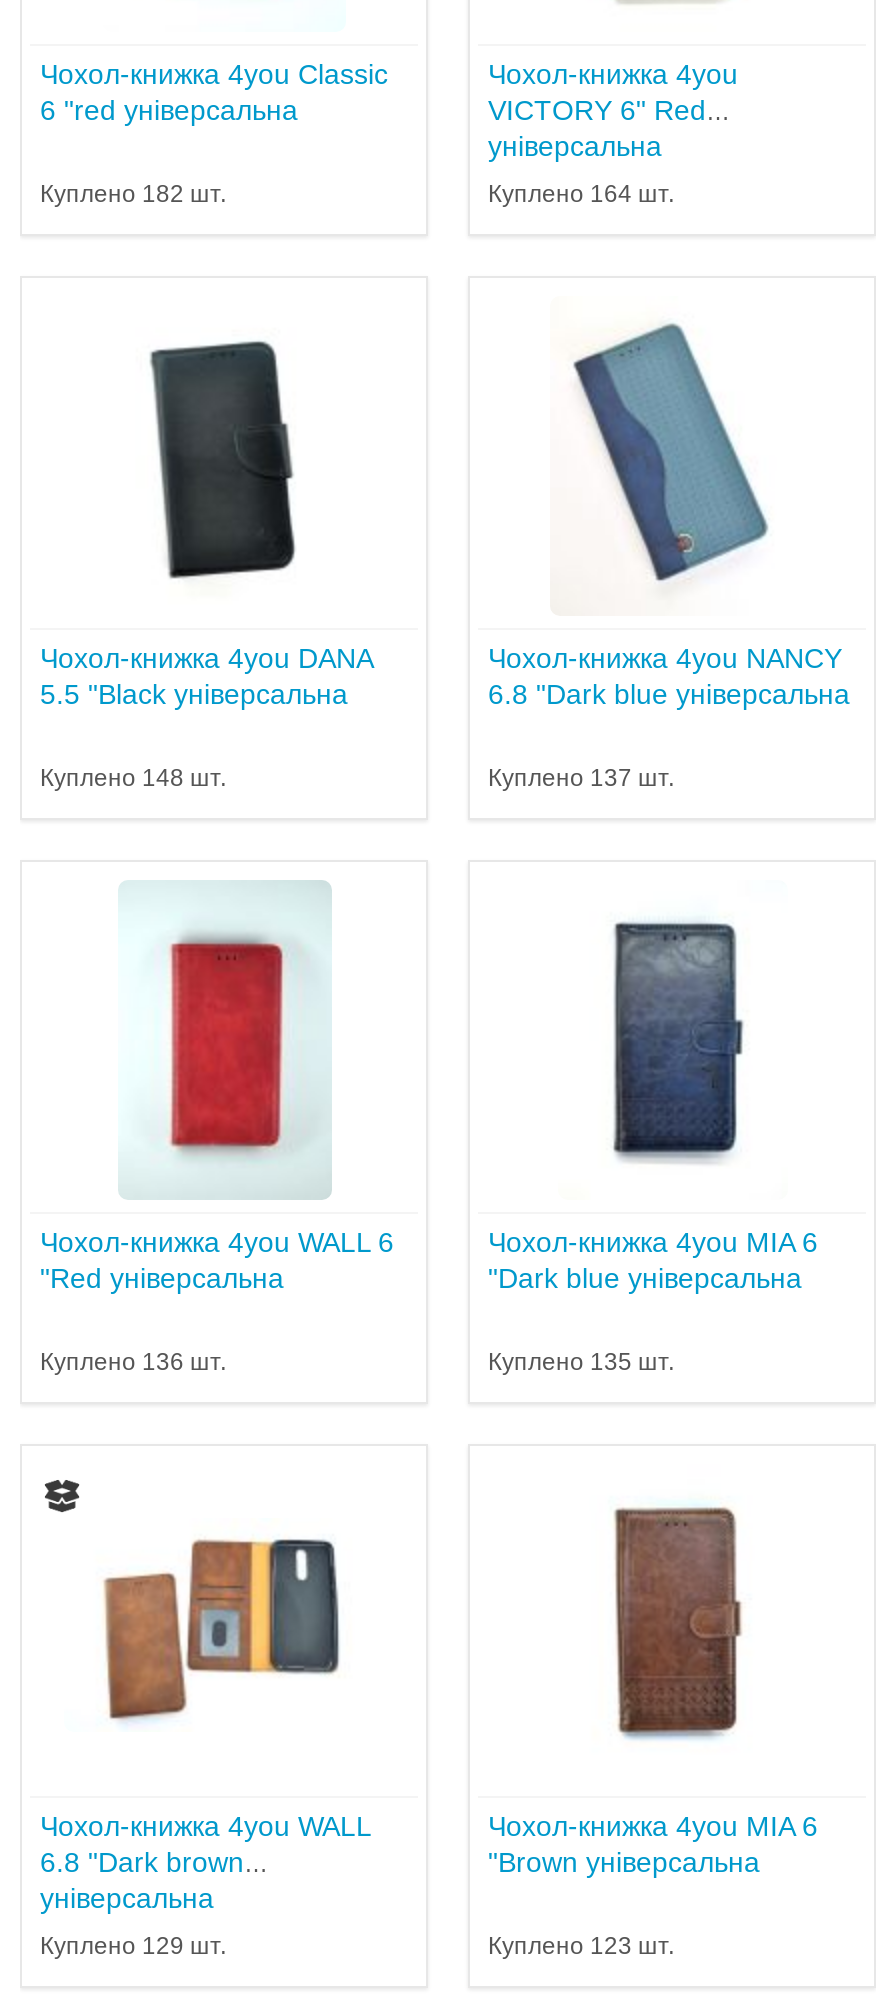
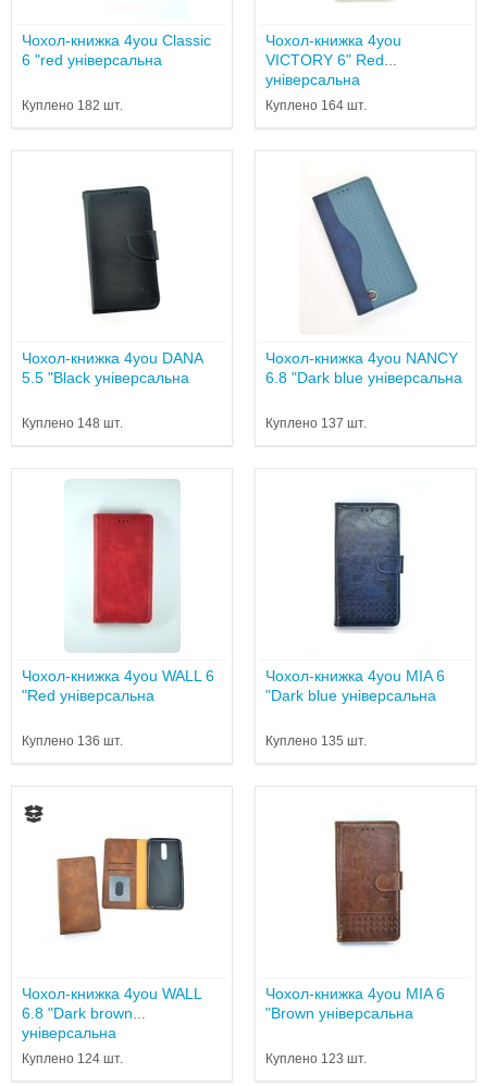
- Куплено 129 шт.
+ Куплено 124 шт.
